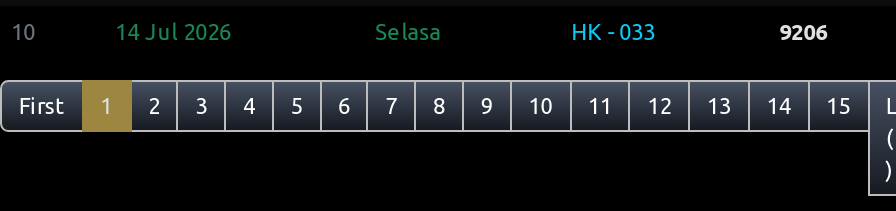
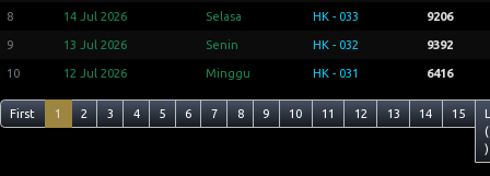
- 10
+ 8

+ 9
+ 13 Jul 2026
+ Senin
+ HK - 032
+ 9392
+ 10
+ 12 Jul 2026
+ Minggu
+ HK - 031
+ 6416
